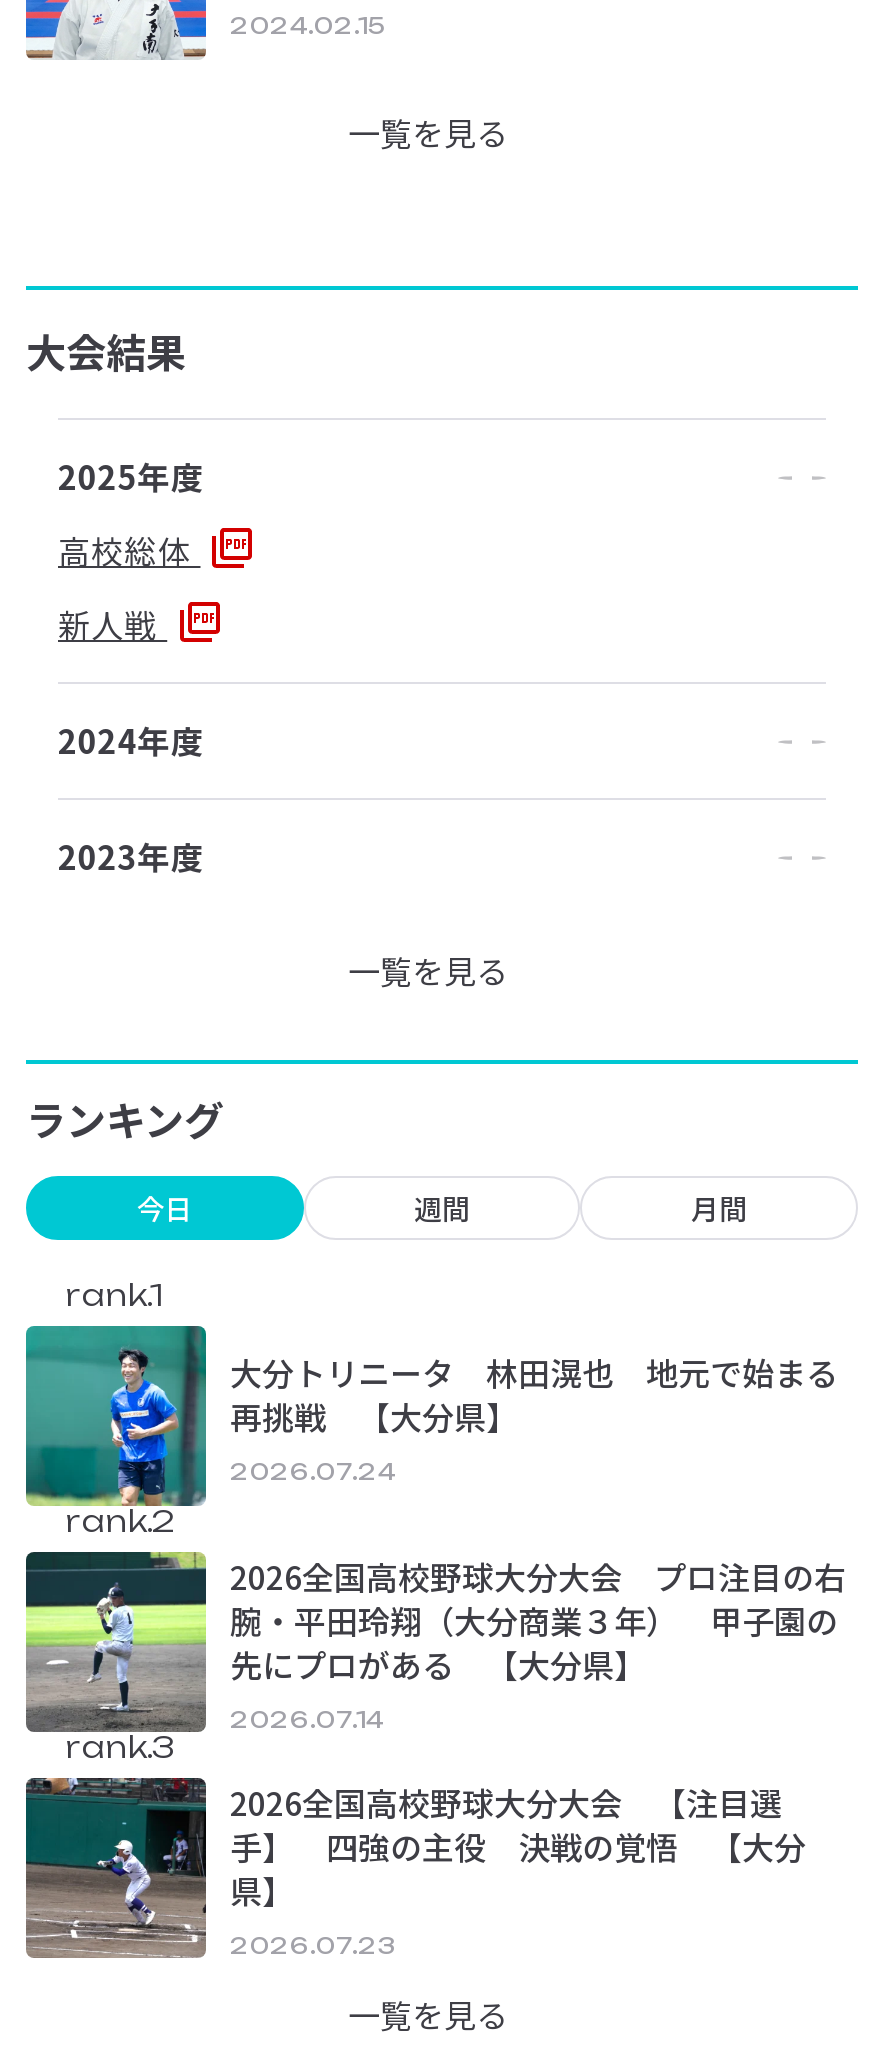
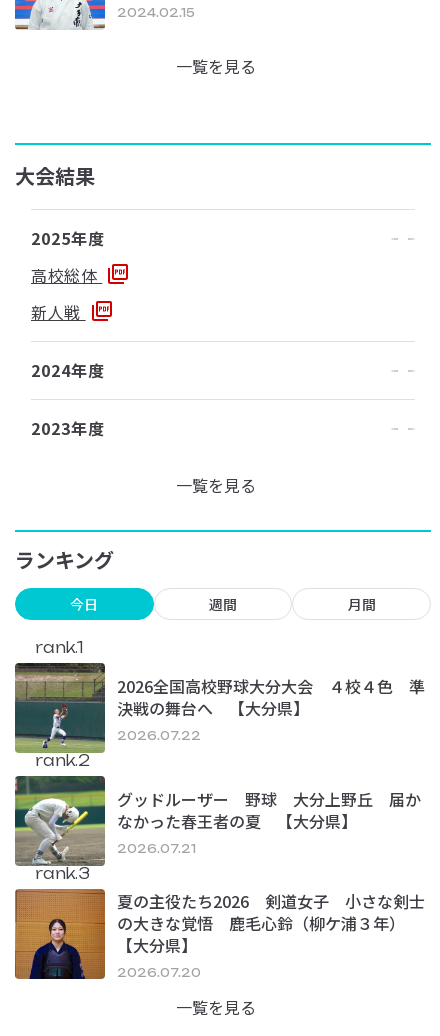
- [image]
- 大分トリニータ 林田滉也 地元で始まる
- 再挑戦 【大分県】
- 2026.07.24
+ [image]
+ 2026全国高校野球大分大会 ４校４色 準
+ 決戦の舞台へ 【大分県】
+ 2026.07.22

- [image]
- 2026全国高校野球大分大会 プロ注目の右
- 腕・平田玲翔（大分商業３年） 甲子園の
- 先にプロがある 【大分県】
- 2026.07.14
+ [image]
+ グッドルーザー 野球 大分上野丘 届か
+ なかった春王者の夏 【大分県】
+ 2026.07.21

- [image]
- 2026全国高校野球大分大会 【注目選
- 手】 四強の主役 決戦の覚悟 【大分
- 県】
- 2026.07.23
+ [image]
+ 夏の主役たち2026 剣道女子 小さな剣士
+ の大きな覚悟 鹿毛心鈴（柳ケ浦３年）
+ 【大分県】
+ 2026.07.20
